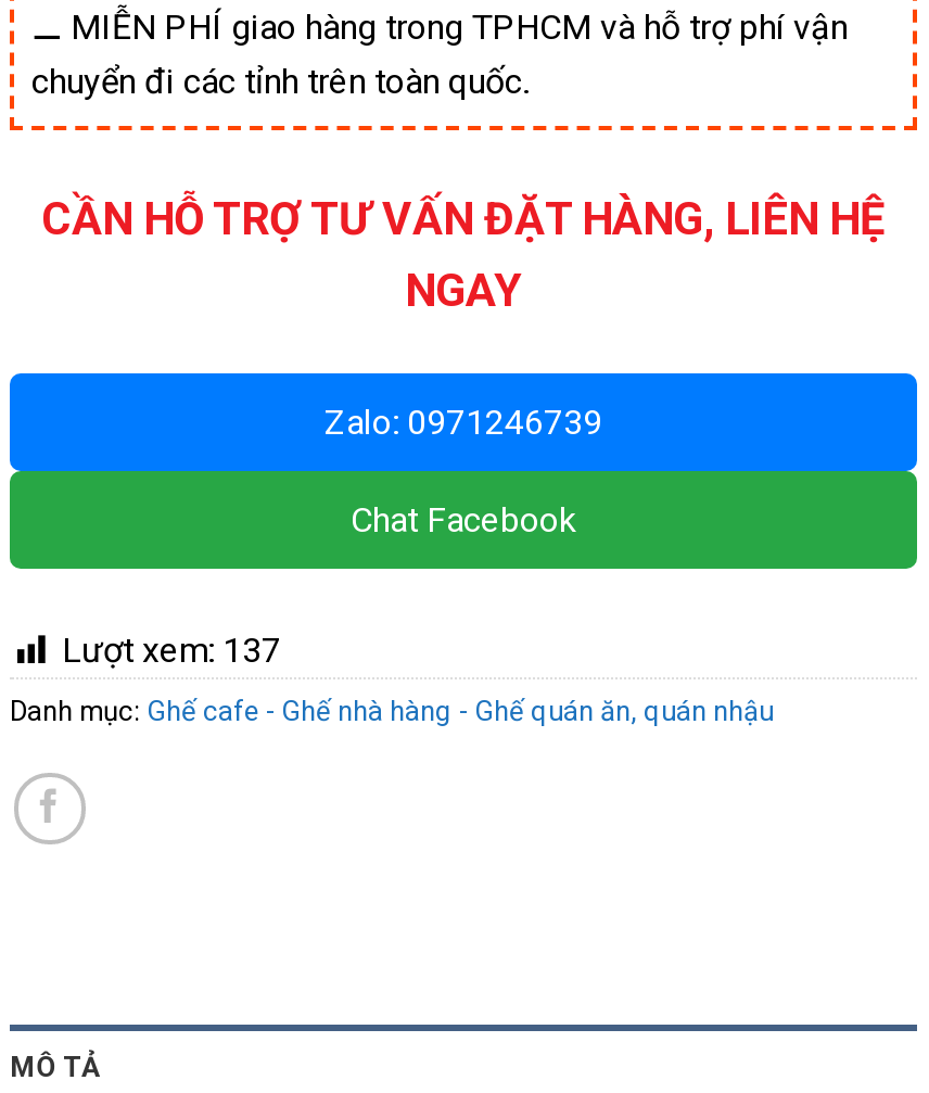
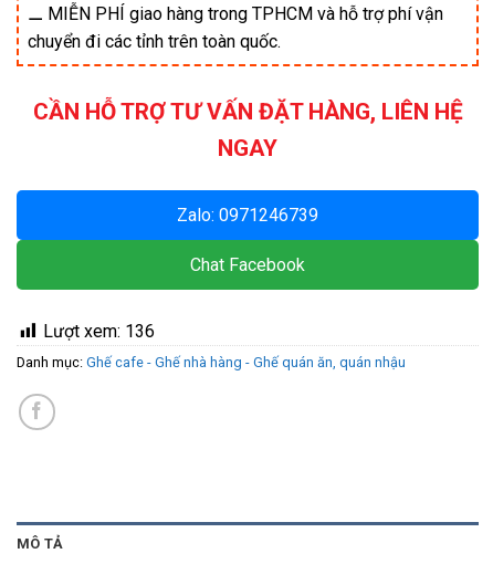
- Lượt xem: 137
+ Lượt xem: 136
